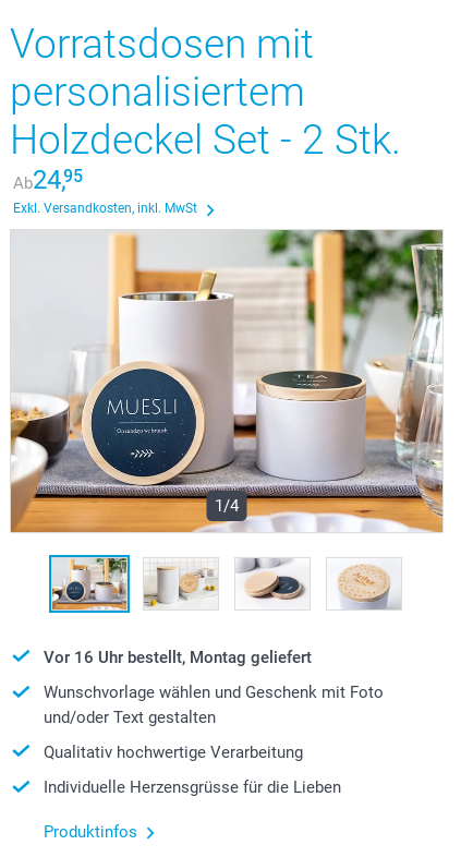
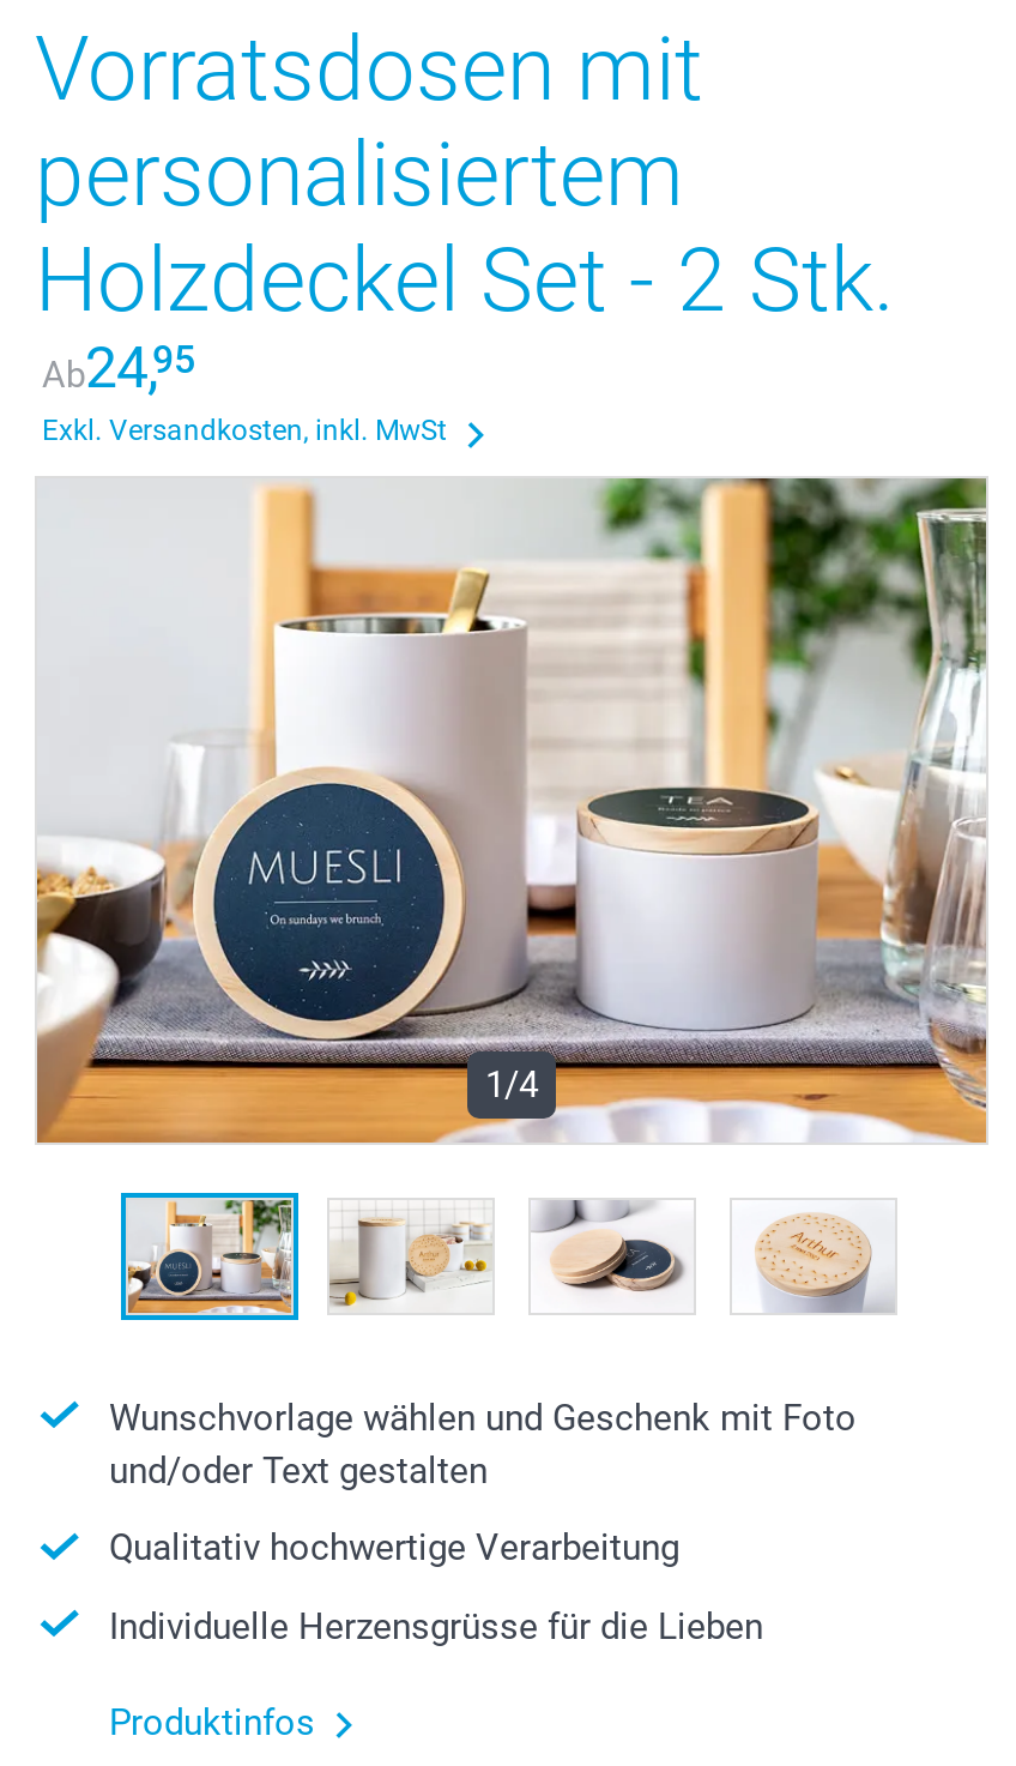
- Vor 16 Uhr bestellt, Montag geliefert
